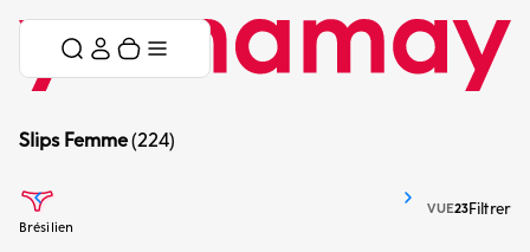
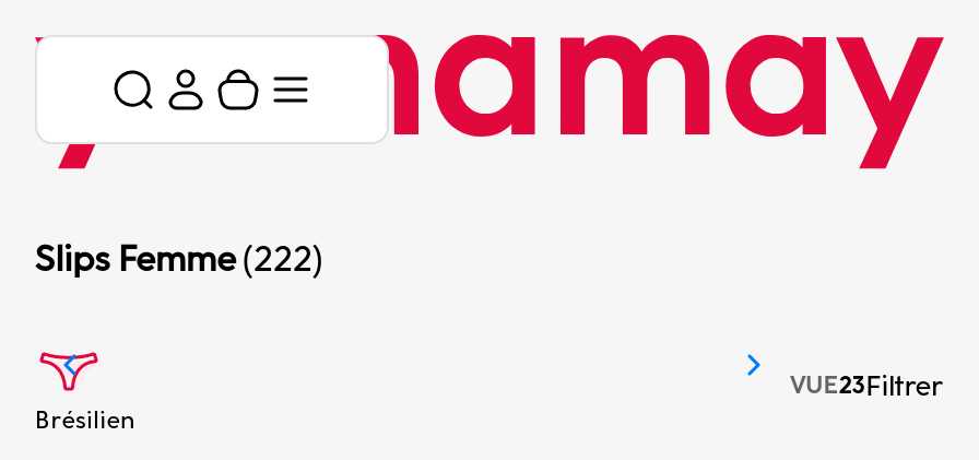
- Slips Femme (224)
+ Slips Femme (222)
